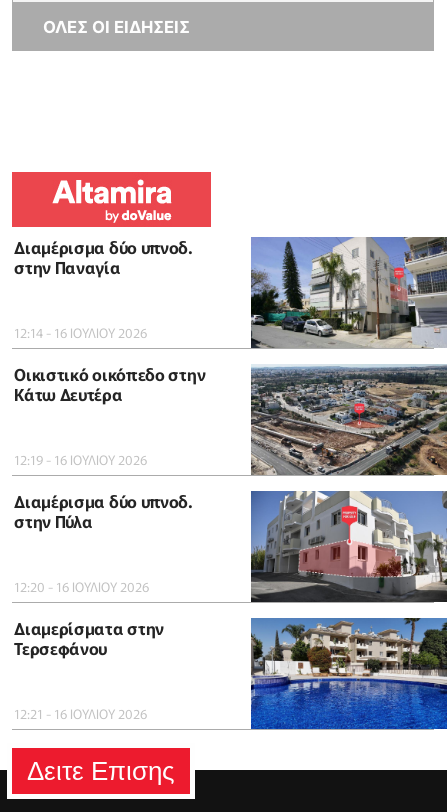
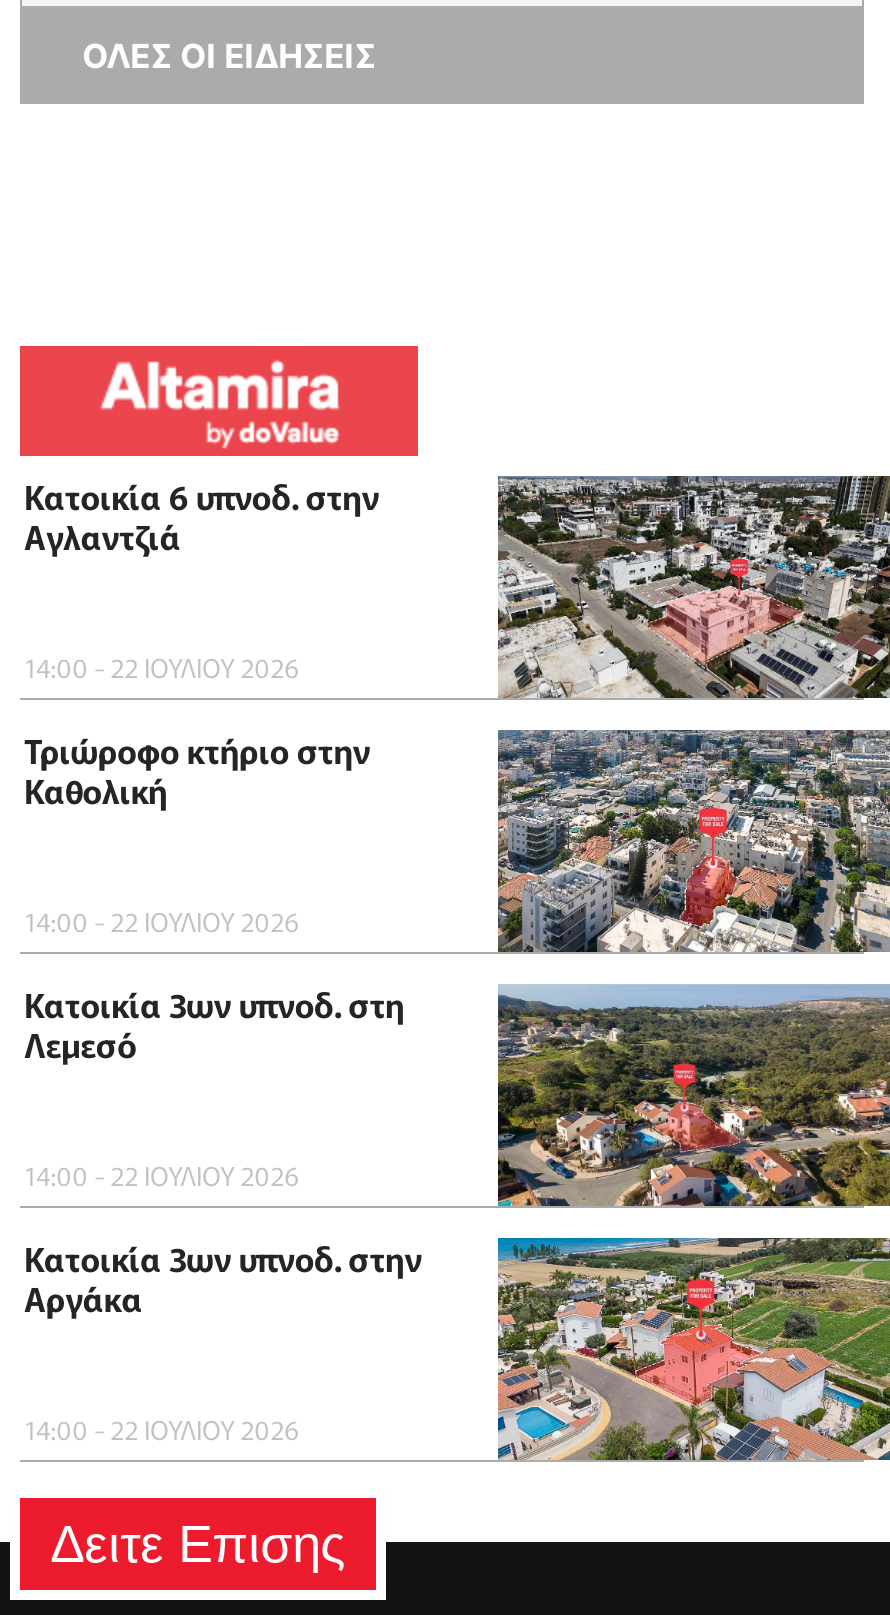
- Διαμέρισμα δύο υπνοδ.
- στην Παναγία
+ Κατοικία 6 υπνοδ. στην
+ Αγλαντζιά

- [image]
+ [image]

- 12:14 - 16 ΙΟΥΛΙΟΥ 2026
+ 14:00 - 22 ΙΟΥΛΙΟΥ 2026

- Οικιστικό οικόπεδο στην
- Κάτω Δευτέρα
+ Τριώροφο κτήριο στην
+ Καθολική

- [image]
+ [image]

- 12:19 - 16 ΙΟΥΛΙΟΥ 2026
+ 14:00 - 22 ΙΟΥΛΙΟΥ 2026

- Διαμέρισμα δύο υπνοδ.
- στην Πύλα
+ Κατοικία 3ων υπνοδ. στη
+ Λεμεσό

- [image]
+ [image]

- 12:20 - 16 ΙΟΥΛΙΟΥ 2026
+ 14:00 - 22 ΙΟΥΛΙΟΥ 2026

- Διαμερίσματα στην
- Τερσεφάνου
+ Κατοικία 3ων υπνοδ. στην
+ Αργάκα

- [image]
+ [image]

- 12:21 - 16 ΙΟΥΛΙΟΥ 2026
+ 14:00 - 22 ΙΟΥΛΙΟΥ 2026
